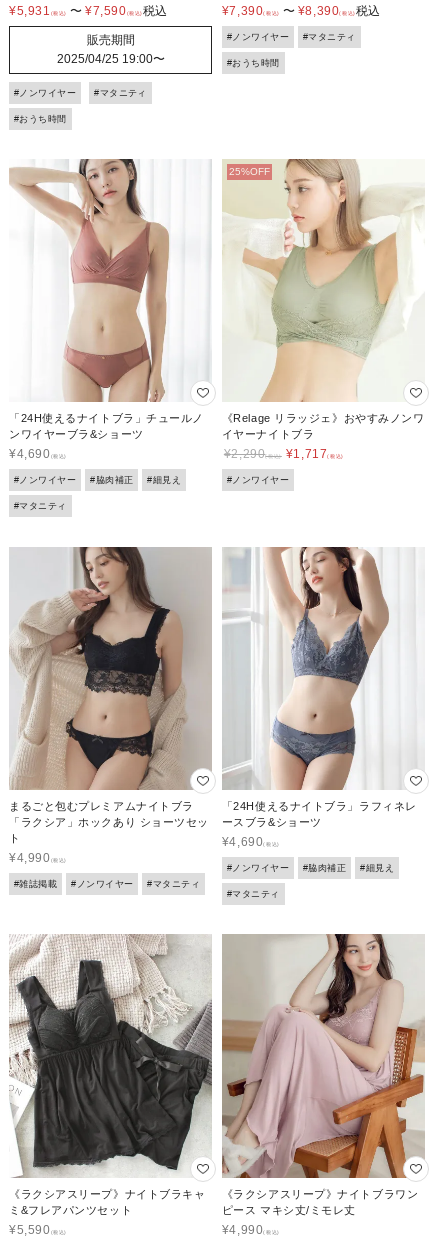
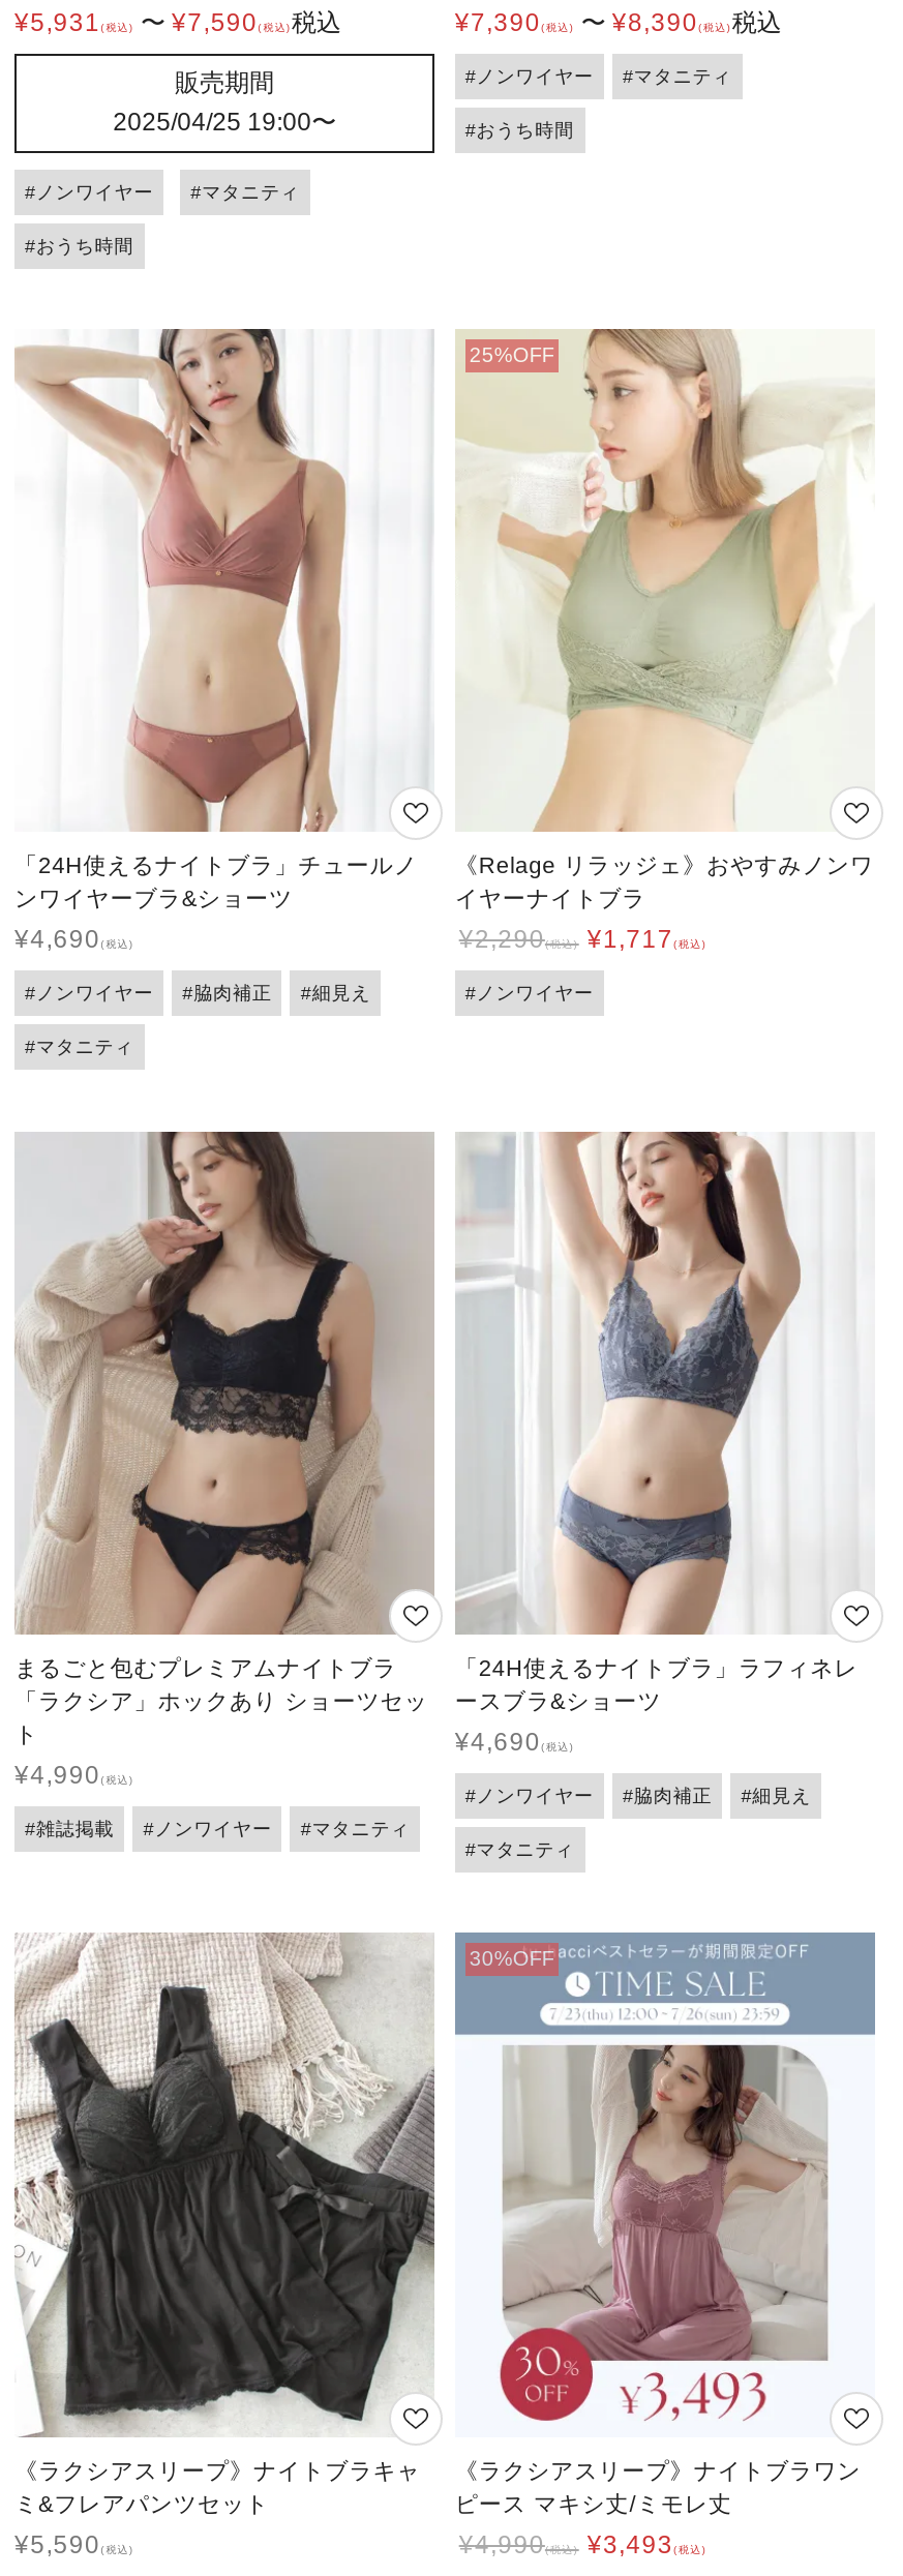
- [image]
+ [image]

+ ¥3,493
